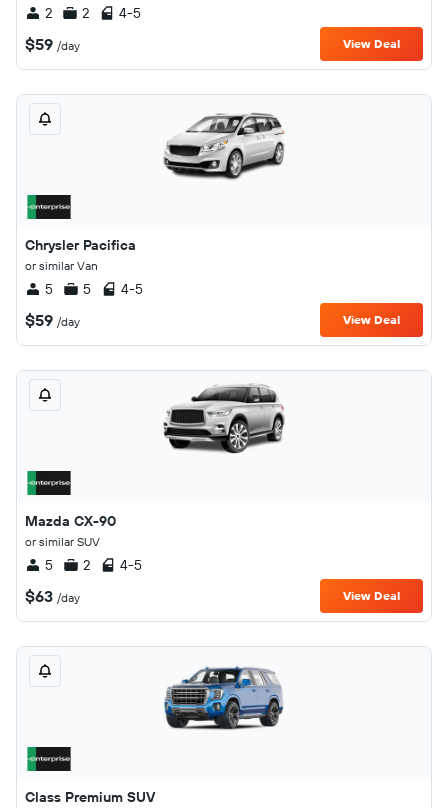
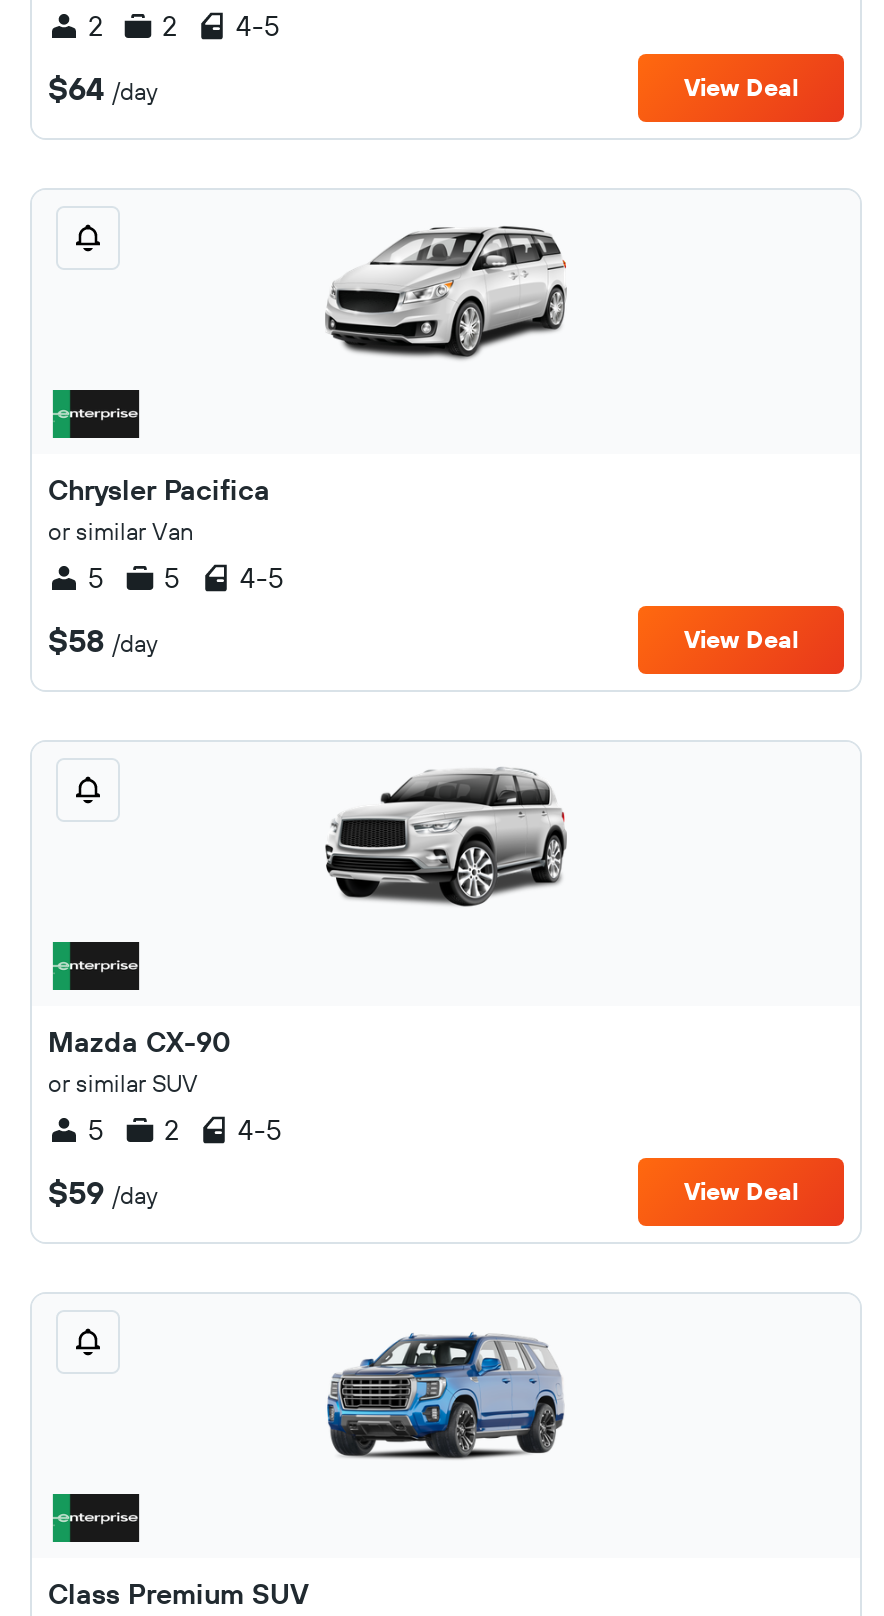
- $59 /day
+ $64 /day

- $59 /day
+ $58 /day

- $63 /day
+ $59 /day
